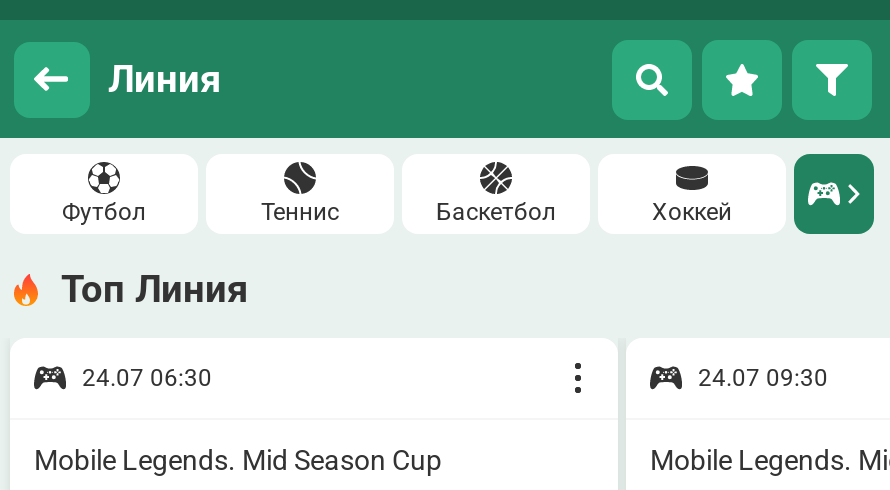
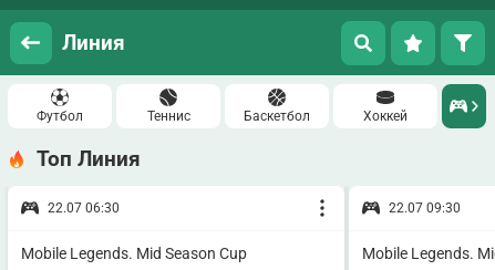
- 24.07 06:30
+ 22.07 06:30

- 24.07 09:30
+ 22.07 09:30
